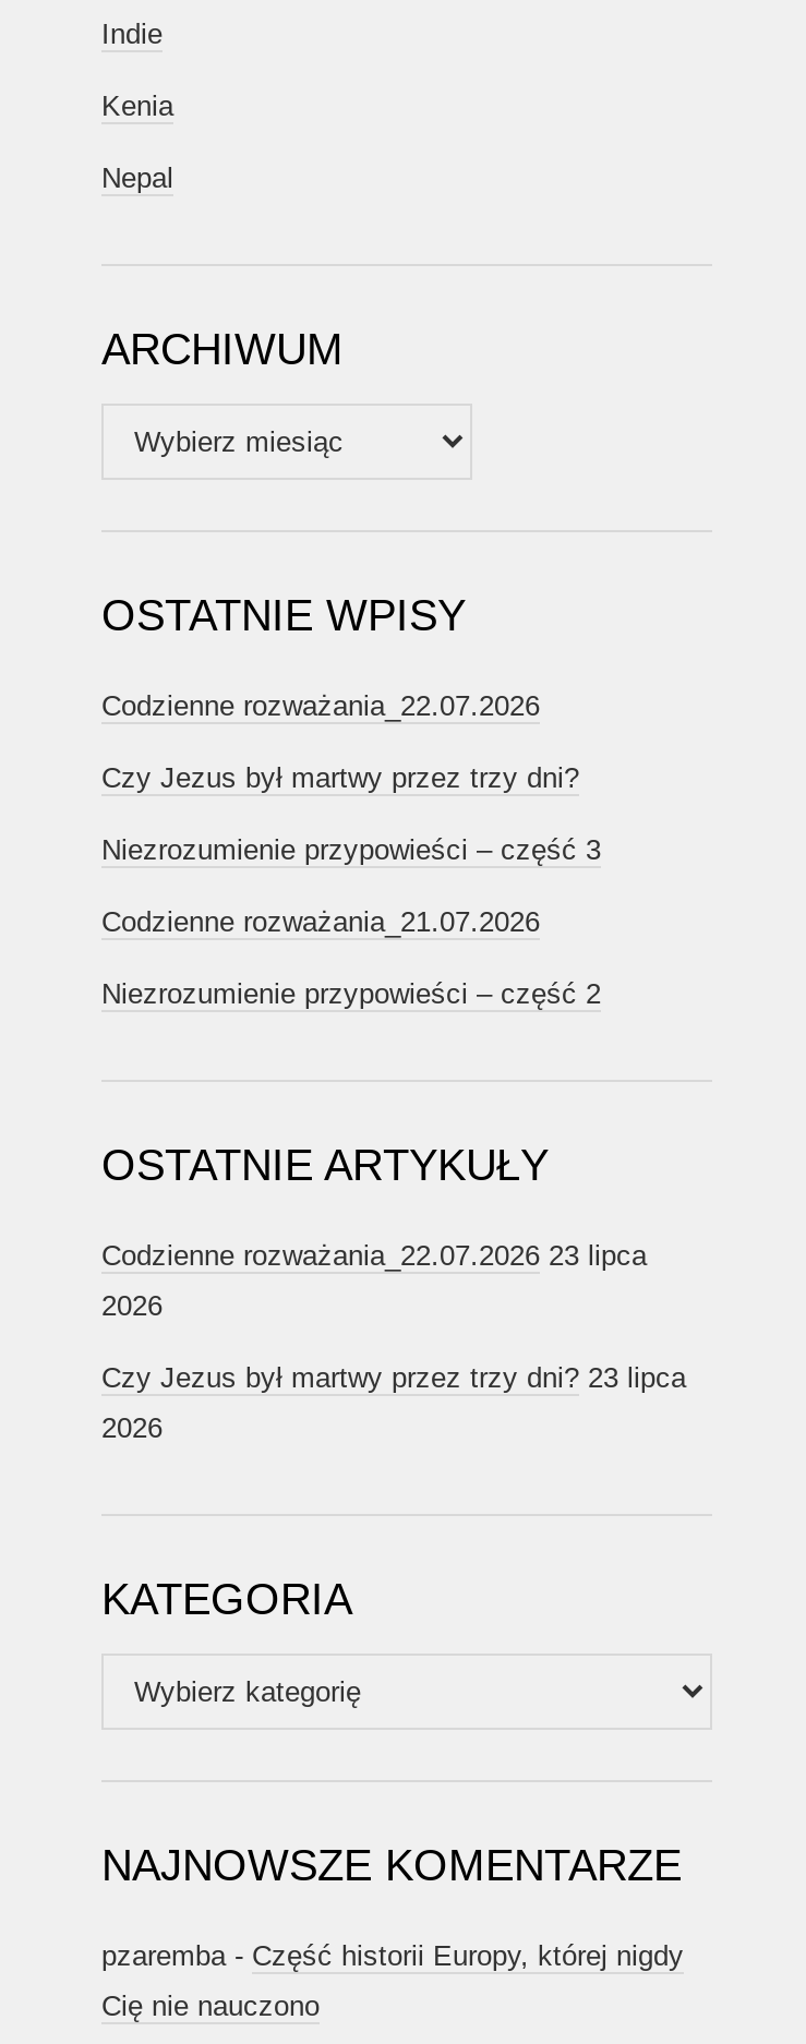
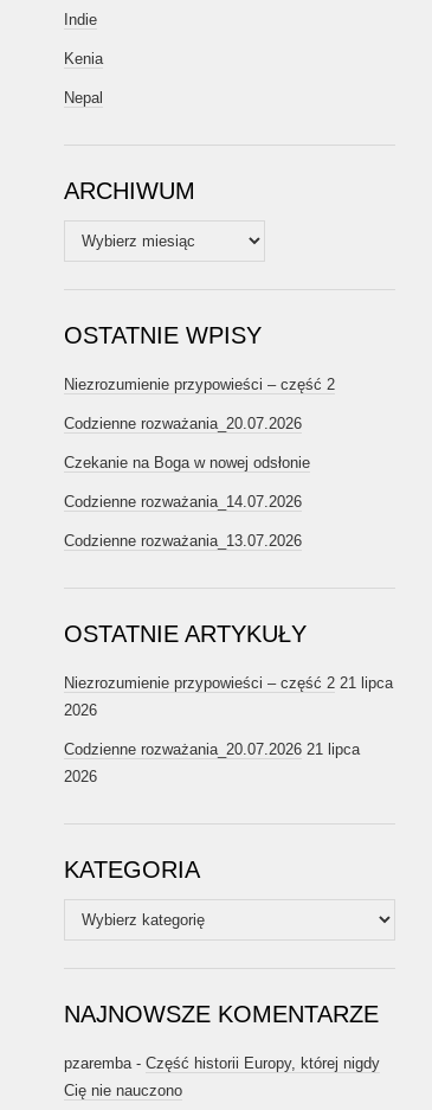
- Codzienne rozważania_22.07.2026
- Czy Jezus był martwy przez trzy dni?
- Niezrozumienie przypowieści – część 3
- Codzienne rozważania_21.07.2026

moved up: Niezrozumienie przypowieści – część 2

+ Codzienne rozważania_20.07.2026
+ Czekanie na Boga w nowej odsłonie
+ Codzienne rozważania_14.07.2026
+ Codzienne rozważania_13.07.2026

- Codzienne rozważania_22.07.2026 23 lipca
+ Niezrozumienie przypowieści – część 2 21 lipca

- Czy Jezus był martwy przez trzy dni? 23 lipca
+ Codzienne rozważania_20.07.2026 21 lipca
